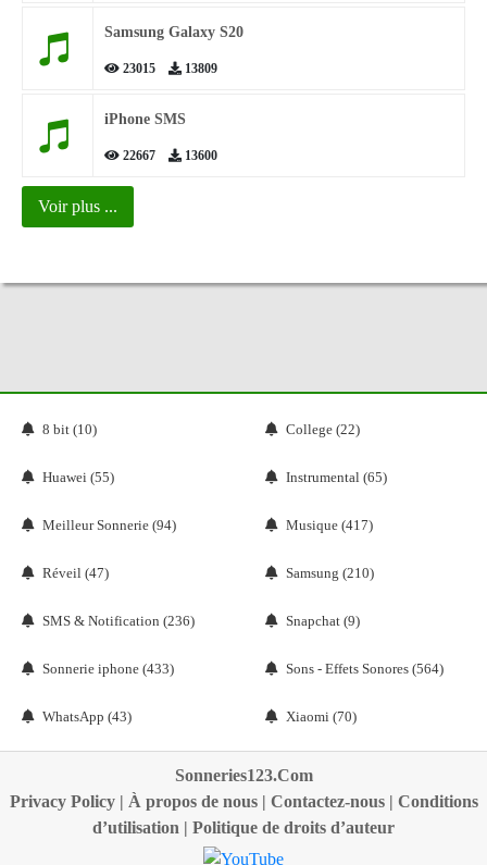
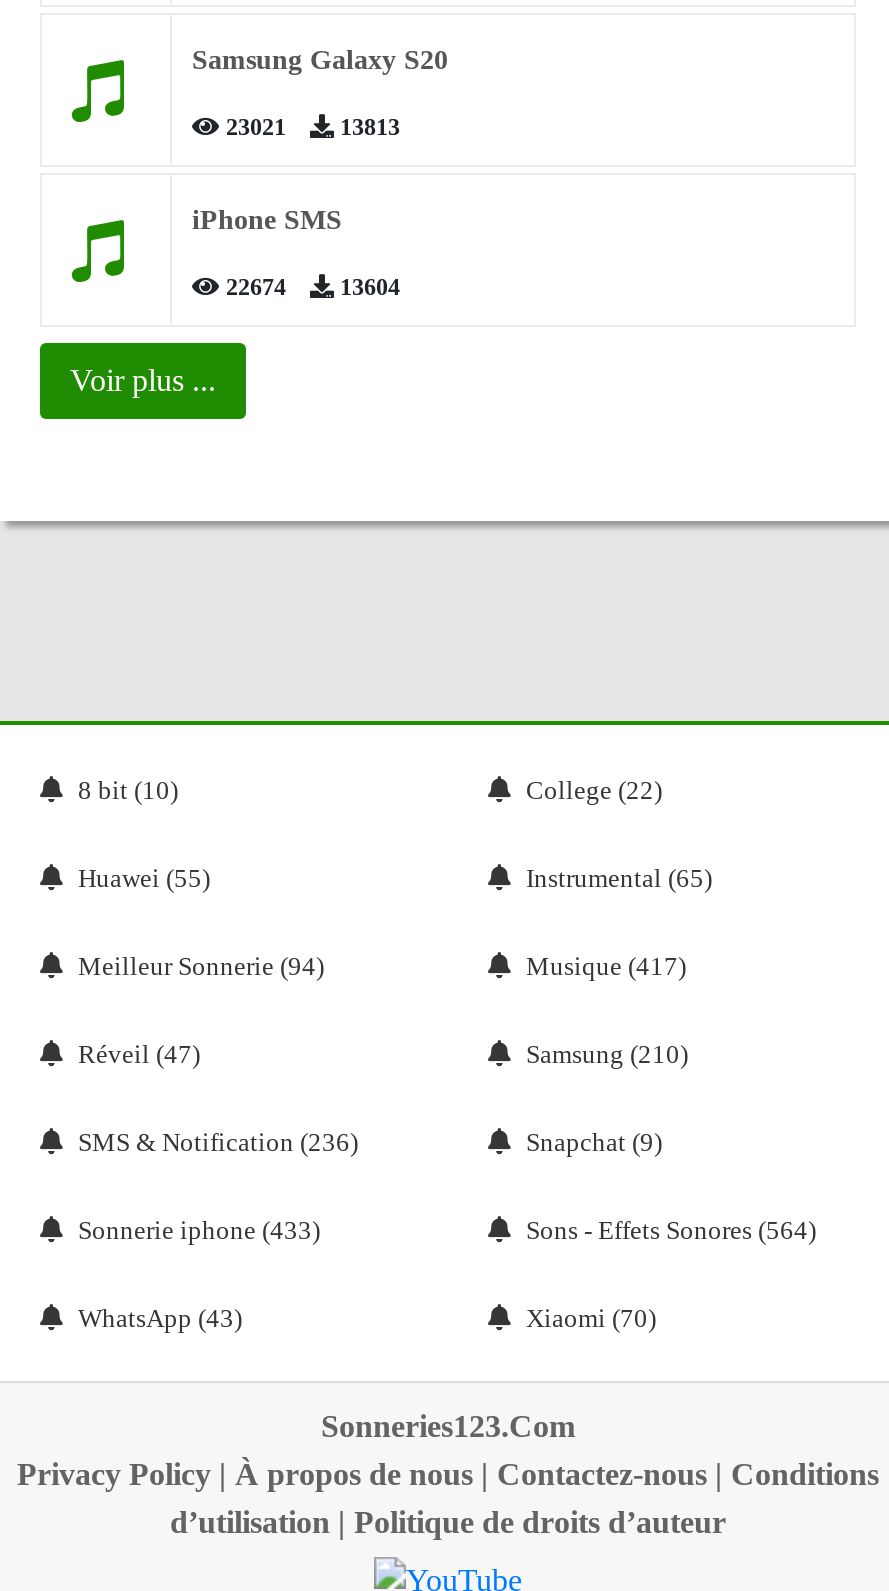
- 23015
+ 23021

- 13809
+ 13813

- 22667
+ 22674

- 13600
+ 13604
